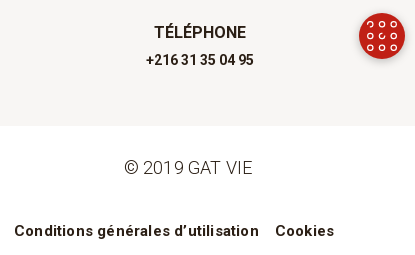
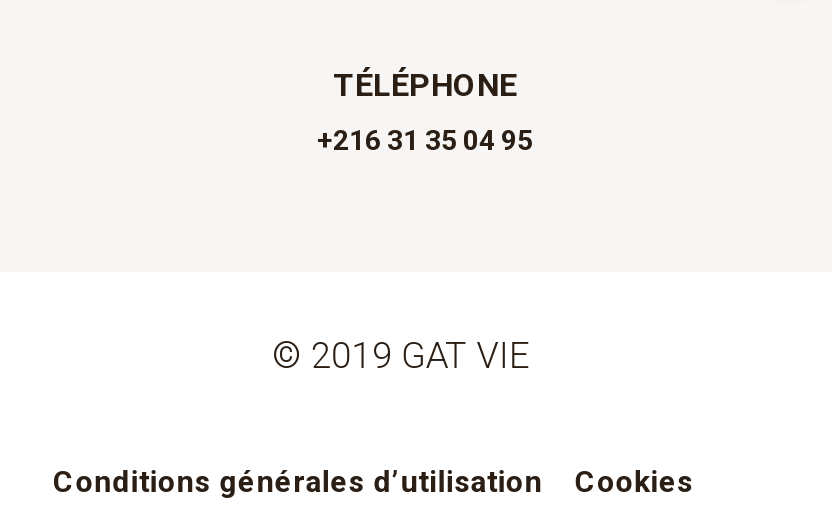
- [image]
